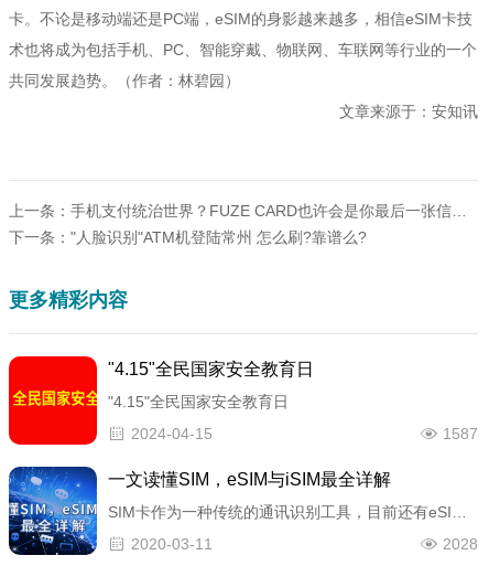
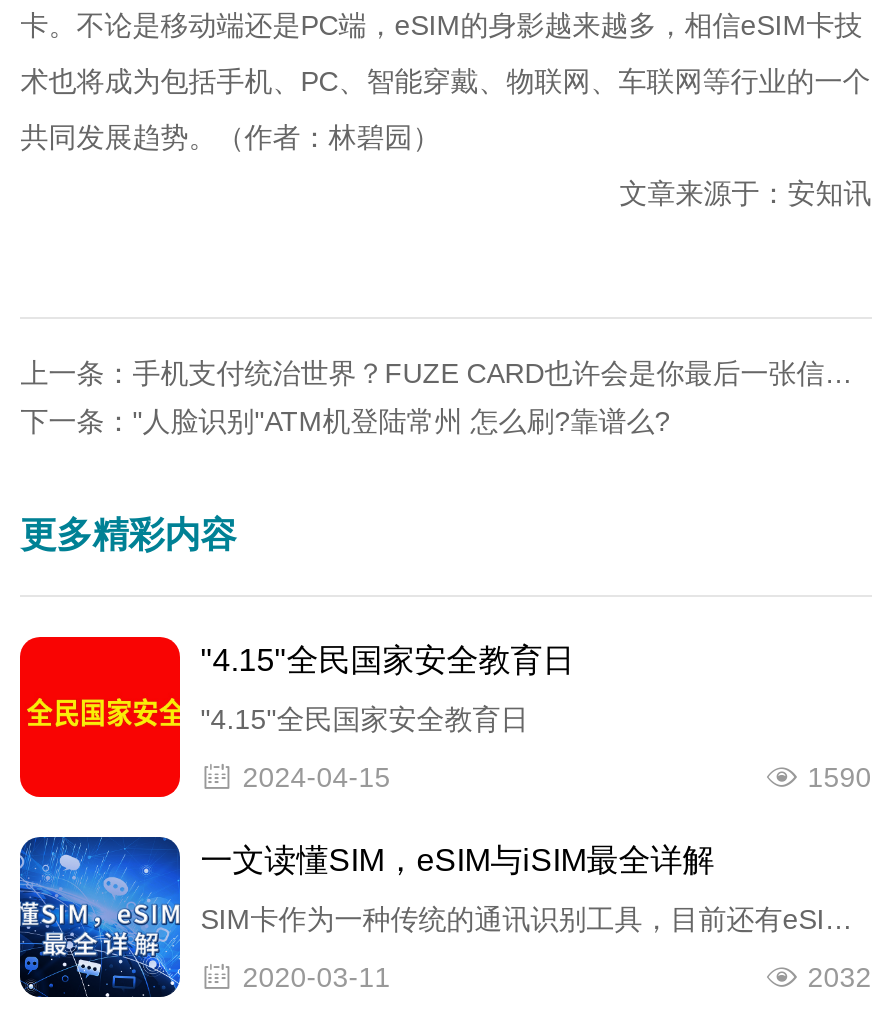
- 1587
+ 1590

- 2028
+ 2032
